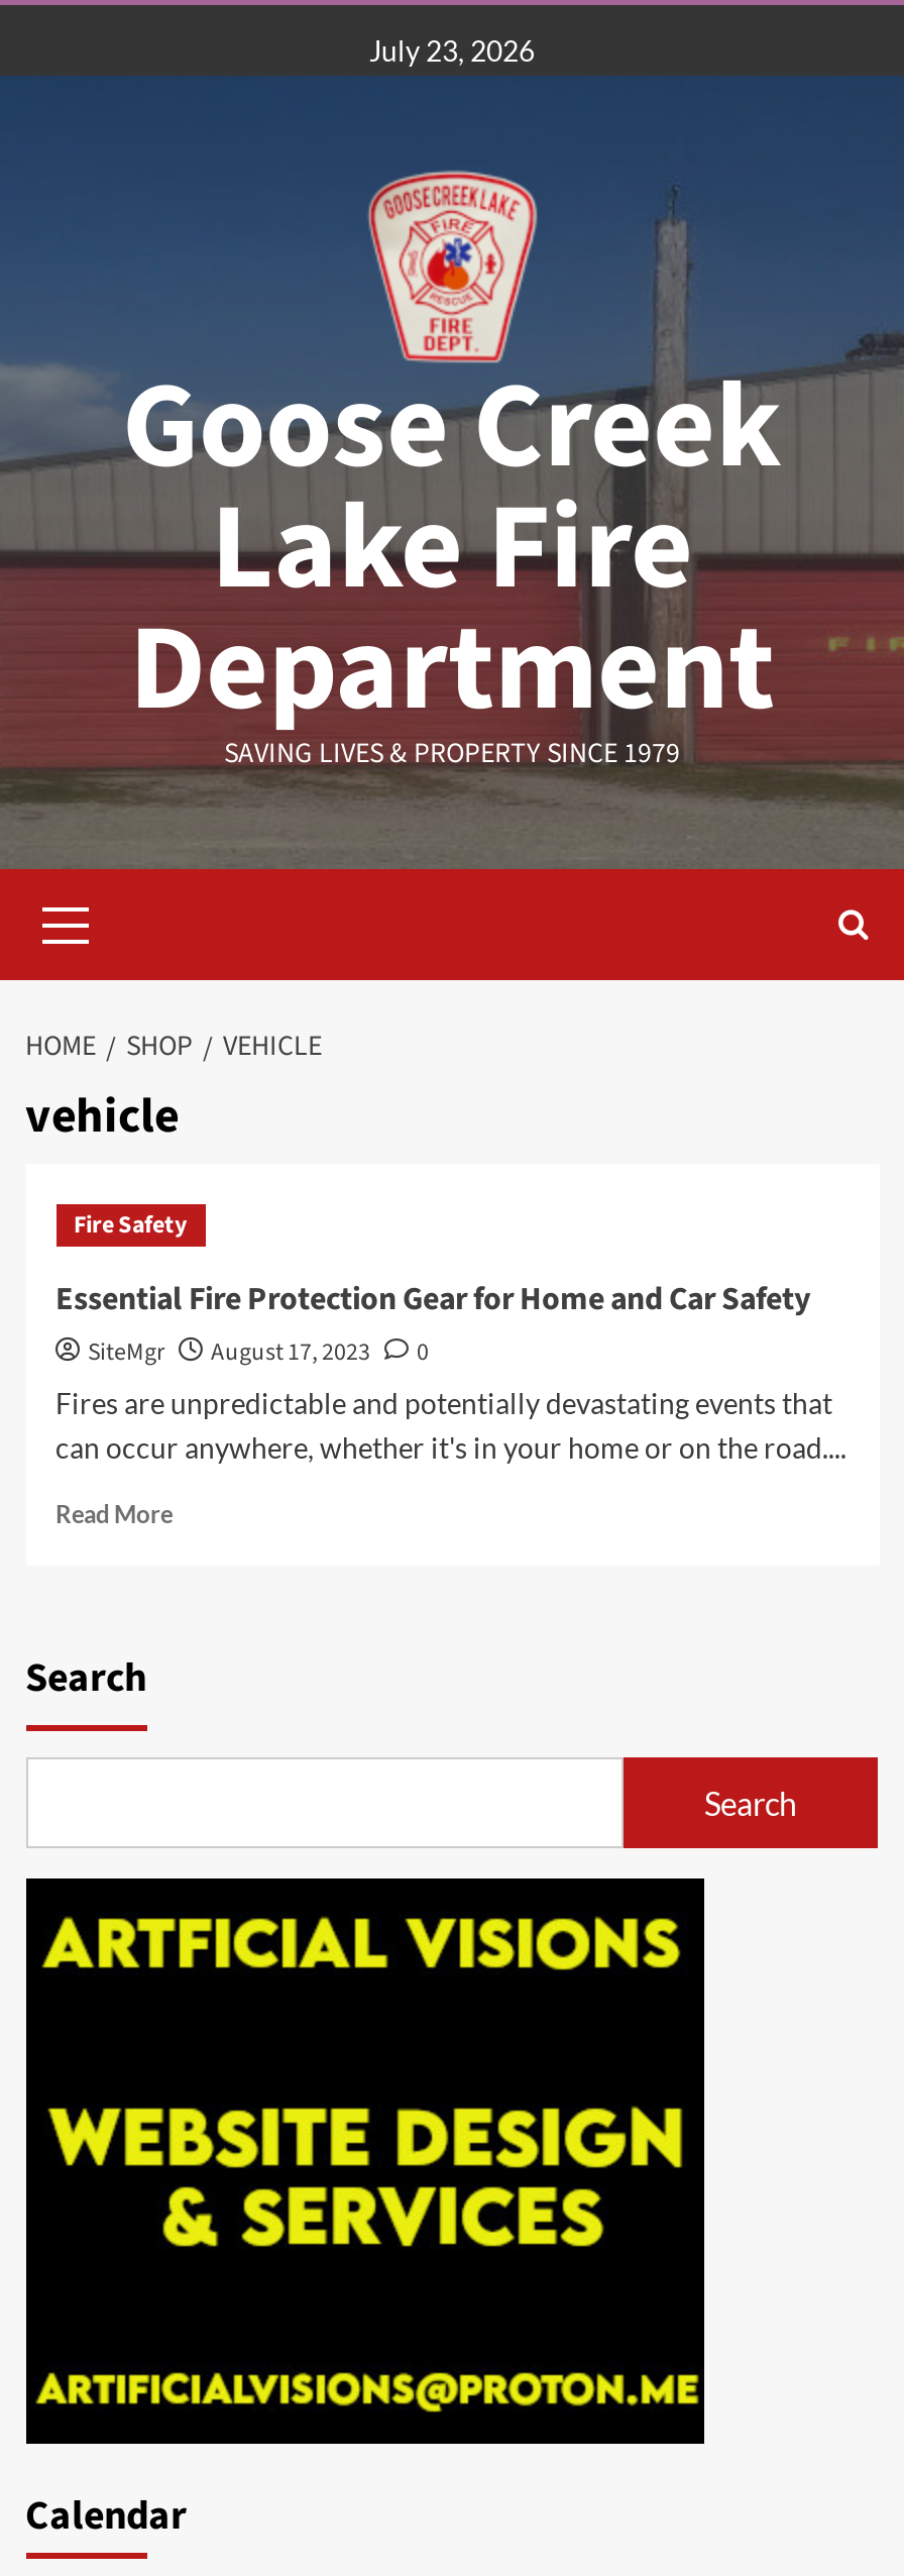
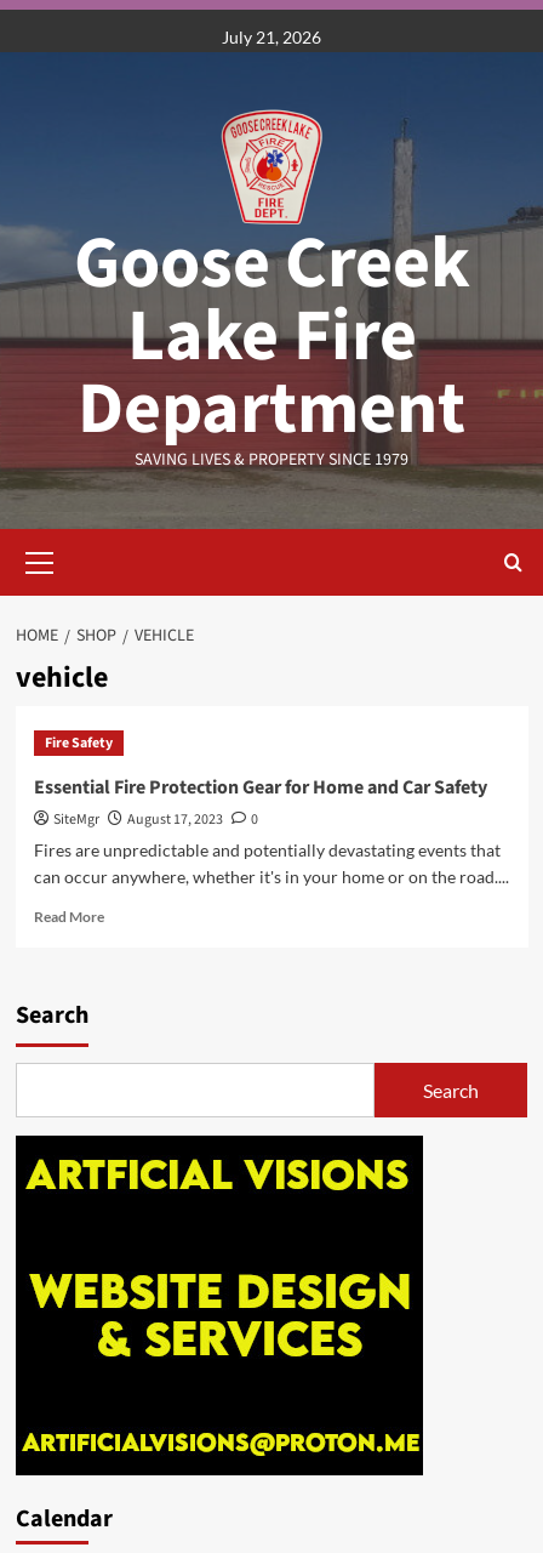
- July 23, 2026
+ July 21, 2026
